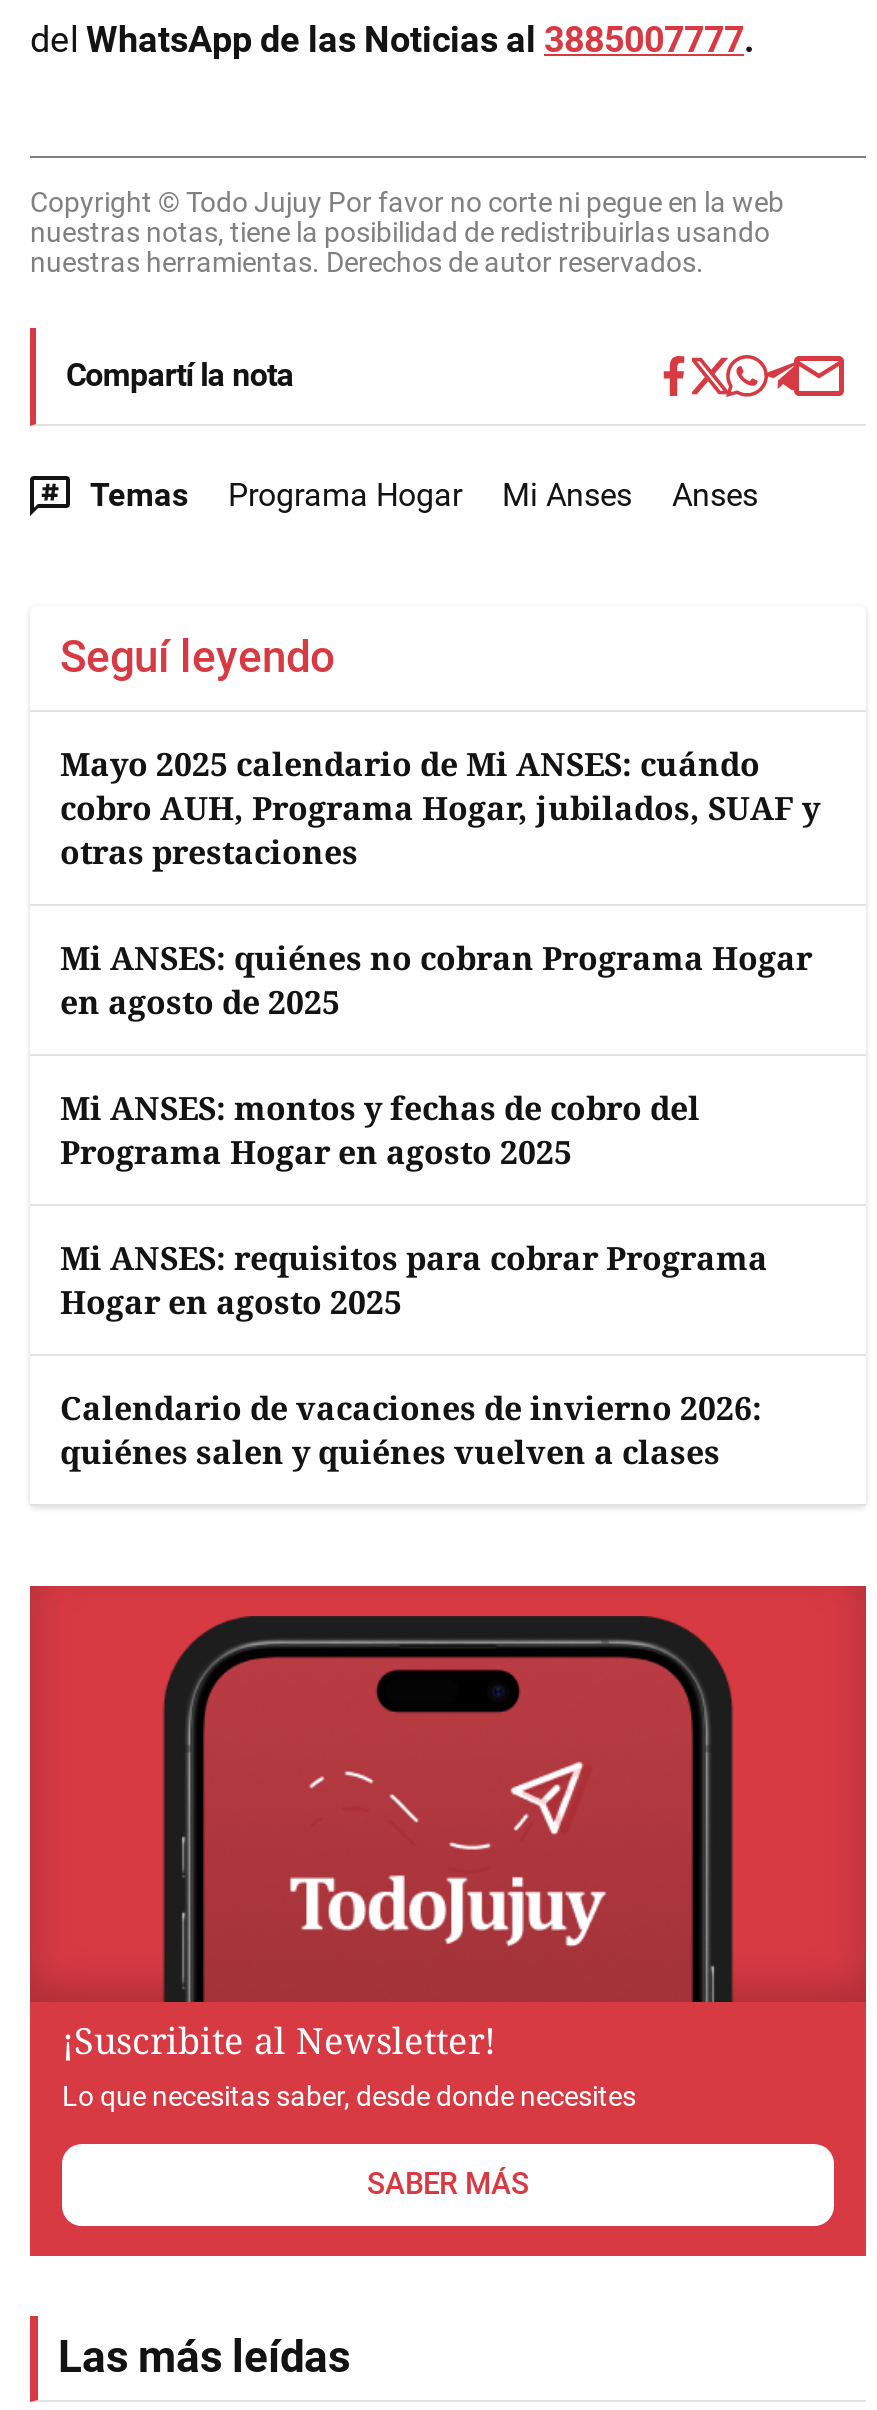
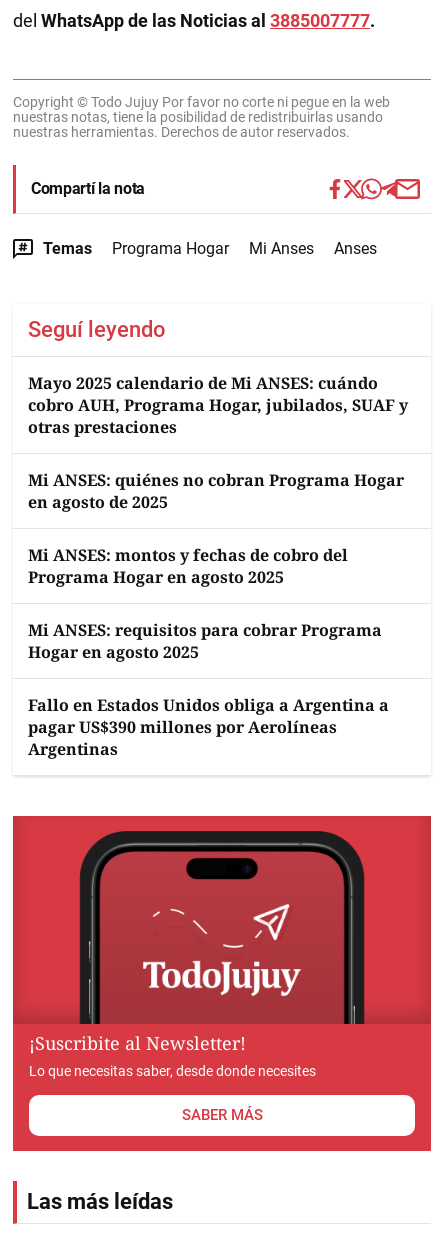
- Calendario de vacaciones de invierno 2026:
- quiénes salen y quiénes vuelven a clases
+ Fallo en Estados Unidos obliga a Argentina a
+ pagar US$390 millones por Aerolíneas
+ Argentinas
